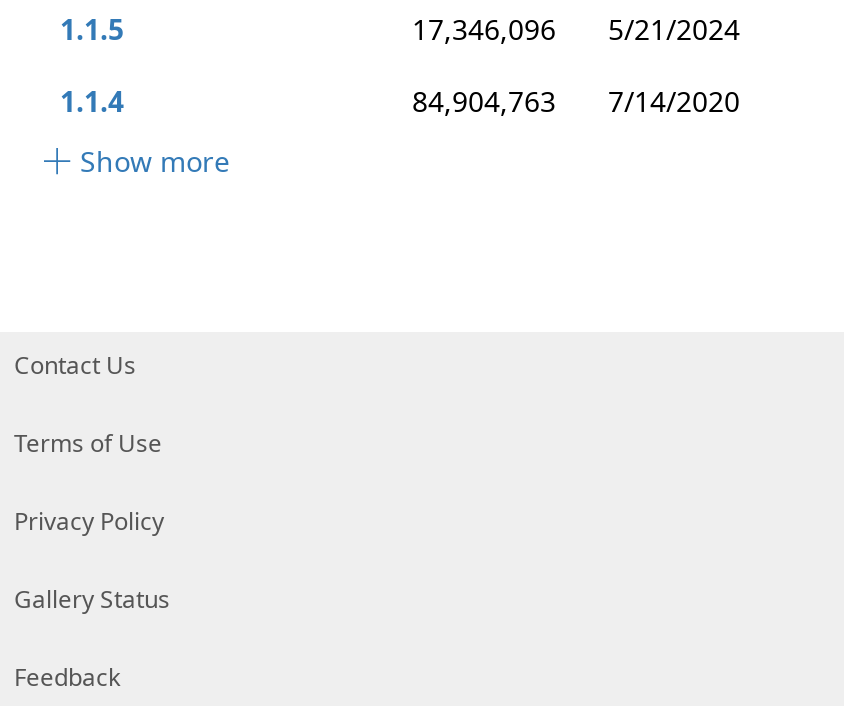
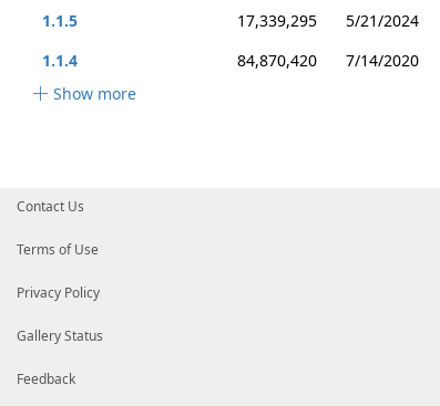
- 17,346,096 5/21/2024
+ 17,339,295 5/21/2024

- 84,904,763 7/14/2020
+ 84,870,420 7/14/2020
